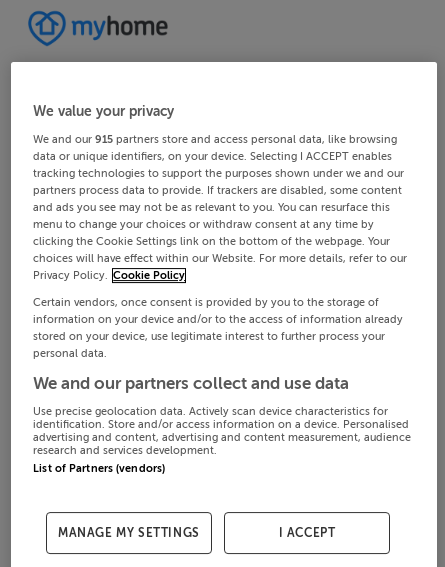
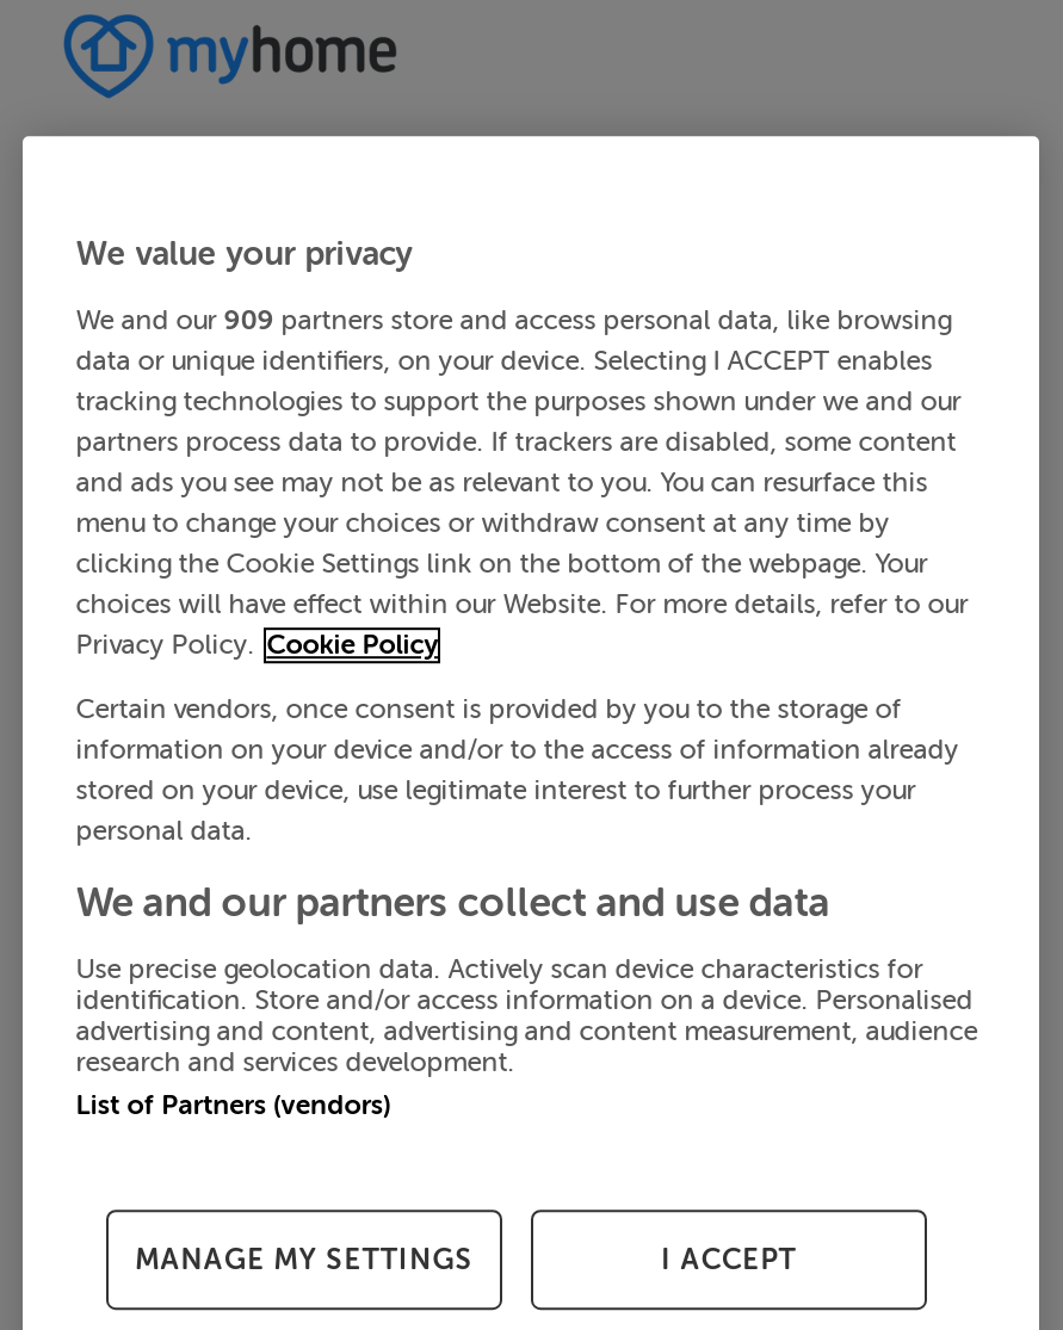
- We and our 915 partners store and access personal data, like browsing
+ We and our 909 partners store and access personal data, like browsing
